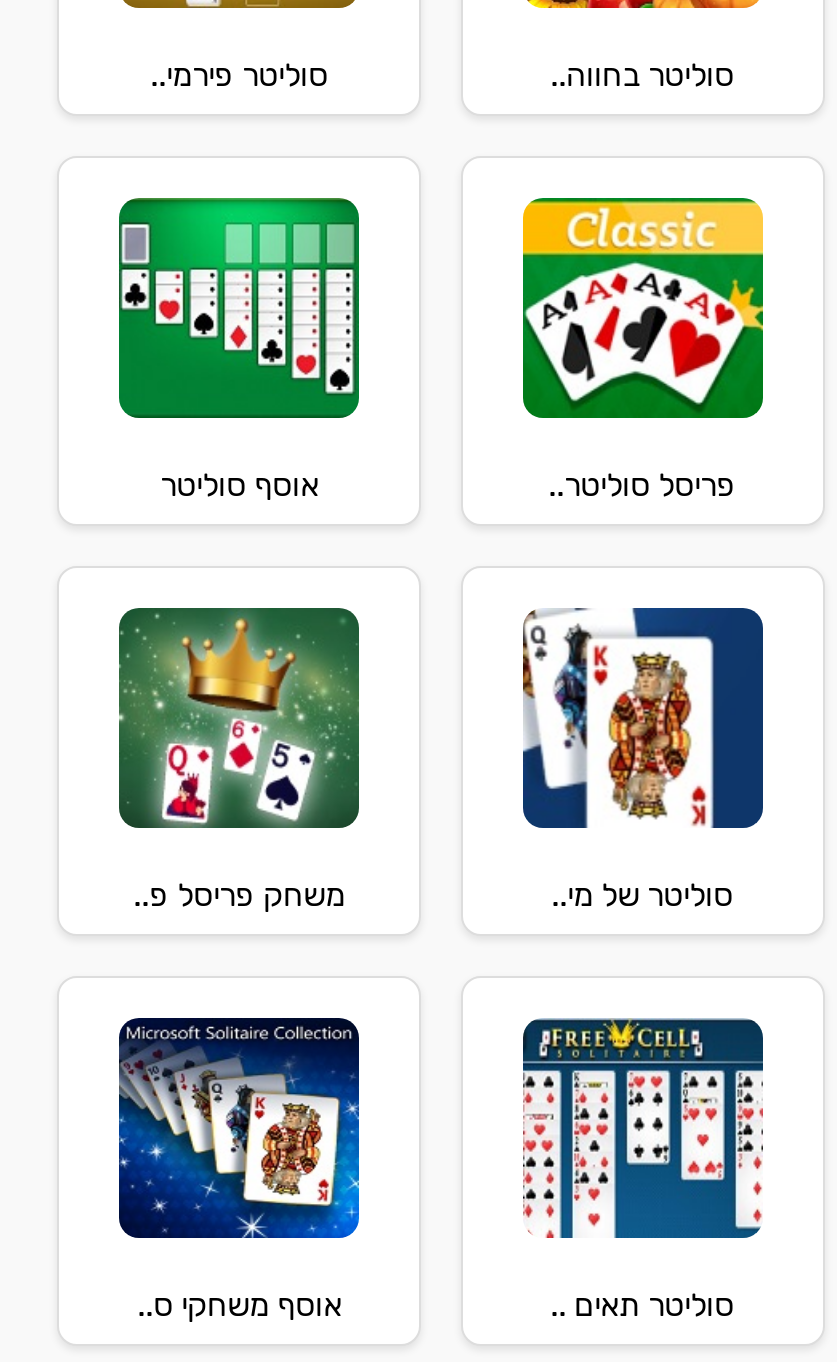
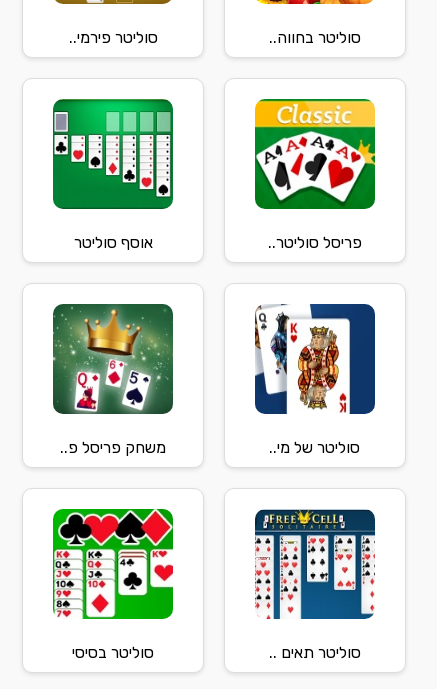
- [image]
- אוסף משחקי ס..
+ [image]
+ סוליטר בסיסי
